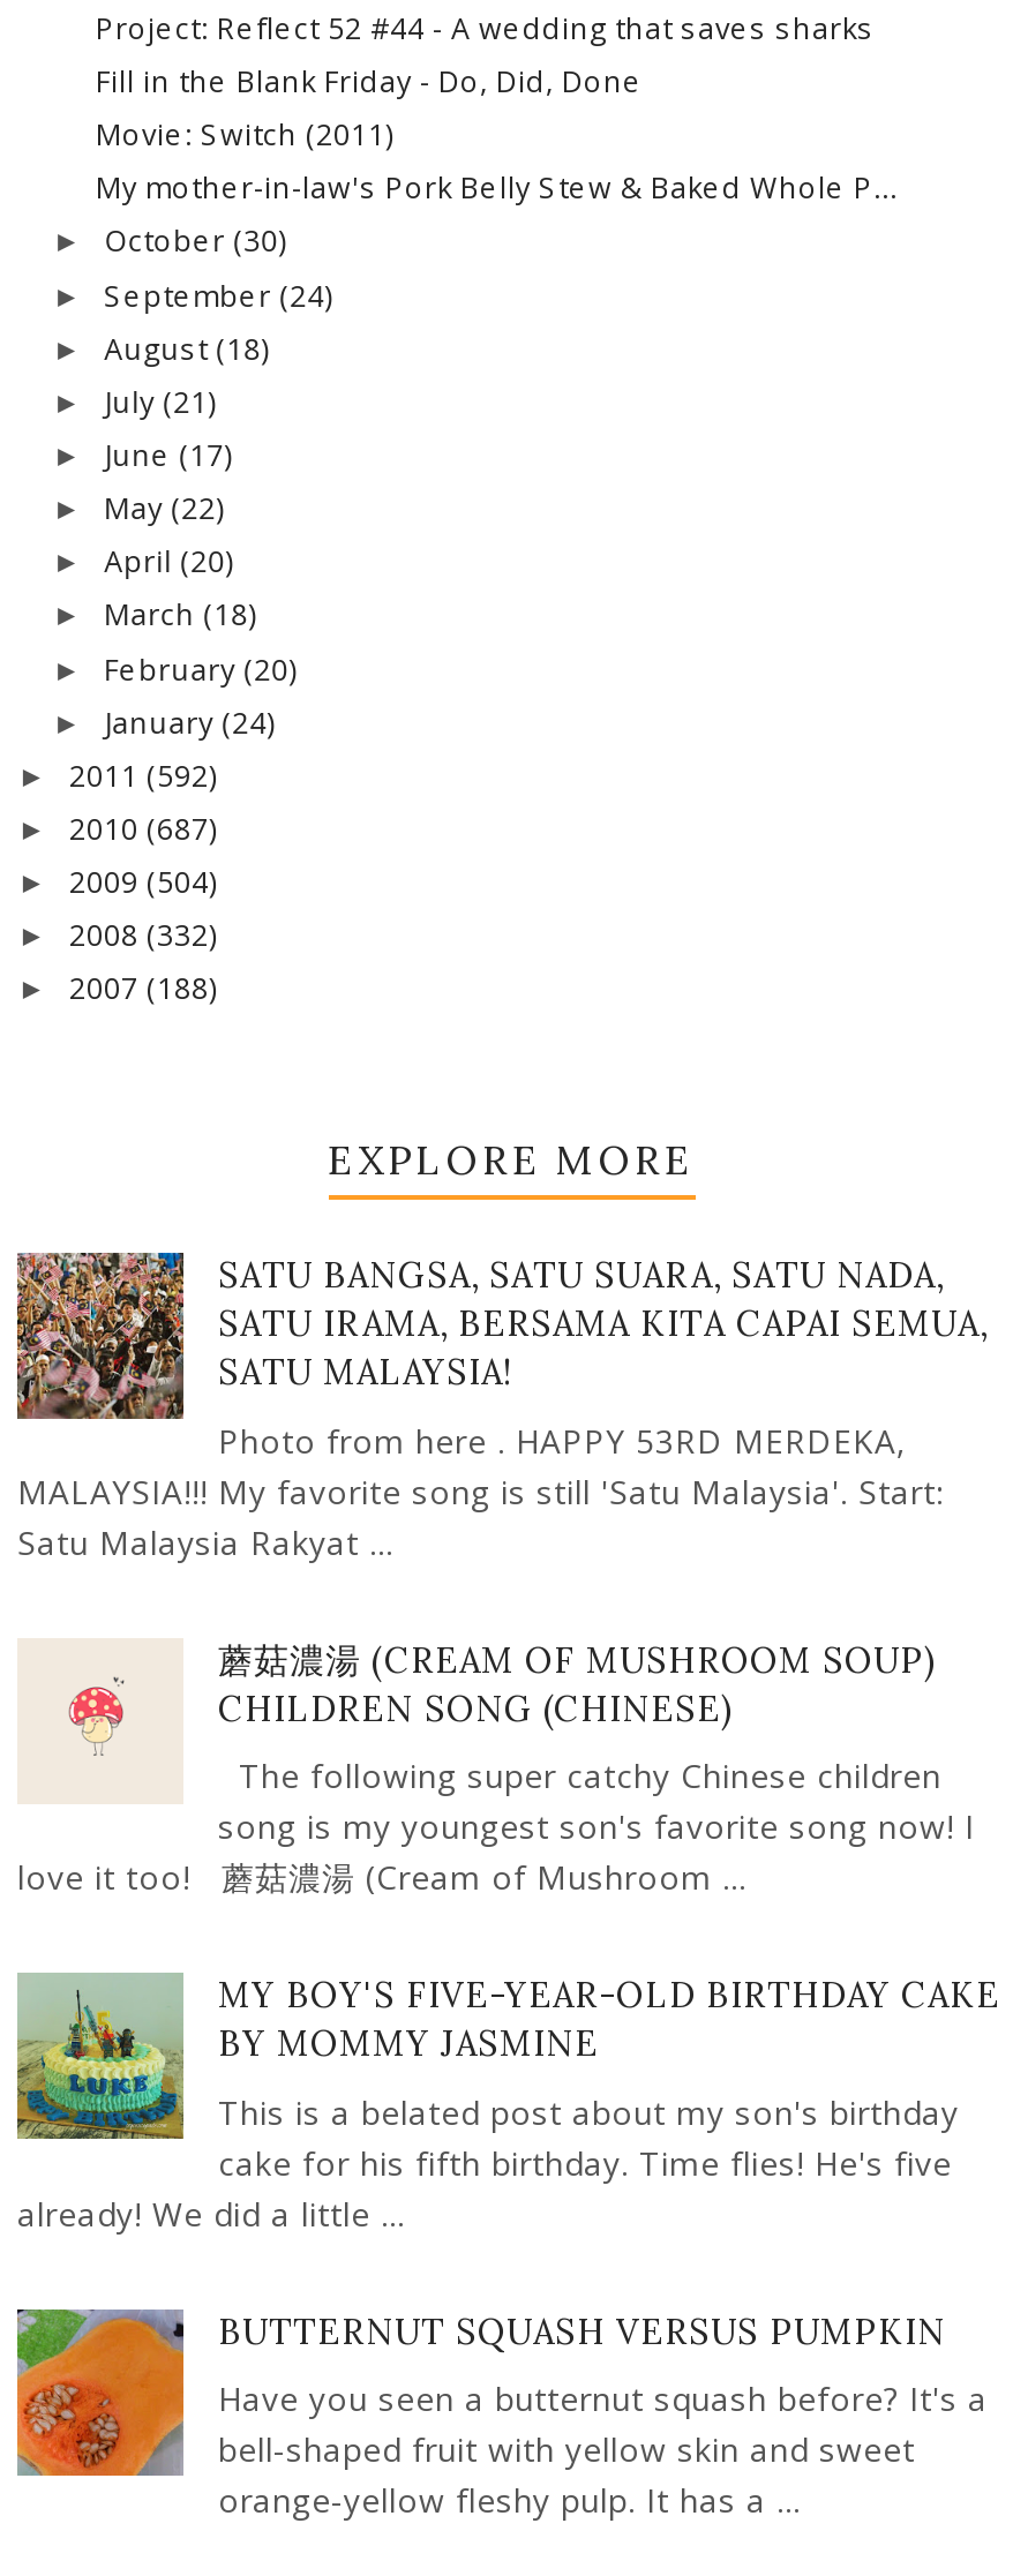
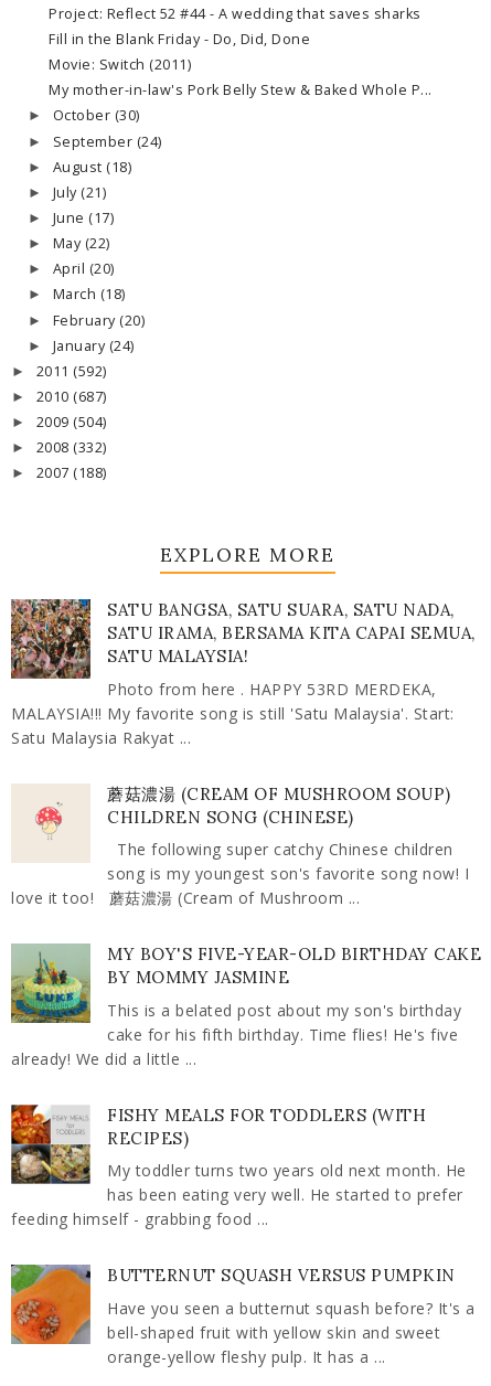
+ [image]
+ FISHY MEALS FOR TODDLERS (WITH
+ RECIPES)
+ My toddler turns two years old next month. He
+ has been eating very well. He started to prefer
+ feeding himself - grabbing food ...
